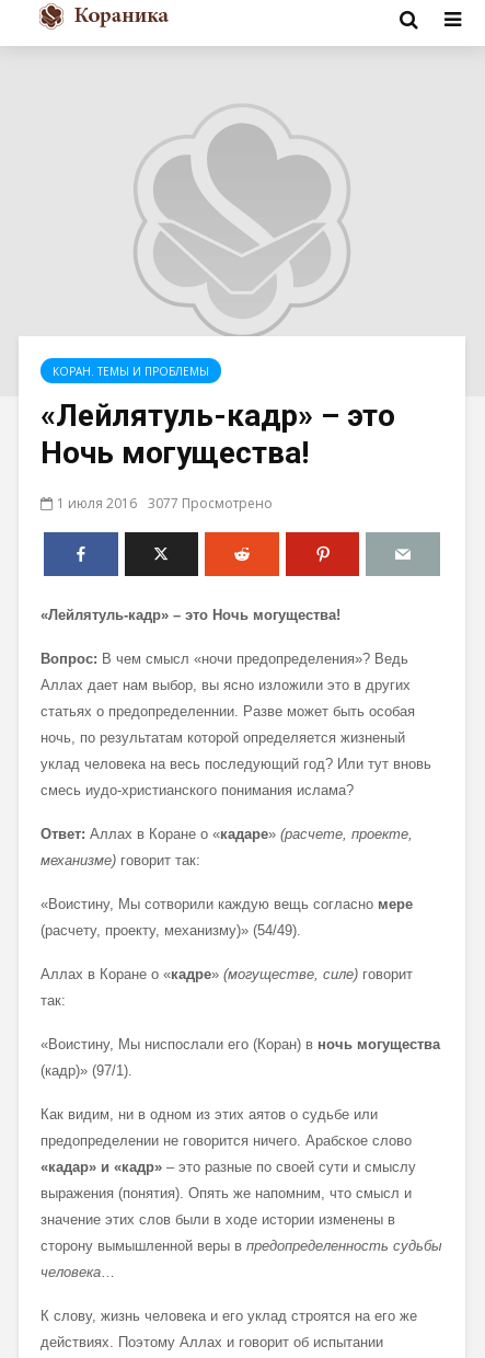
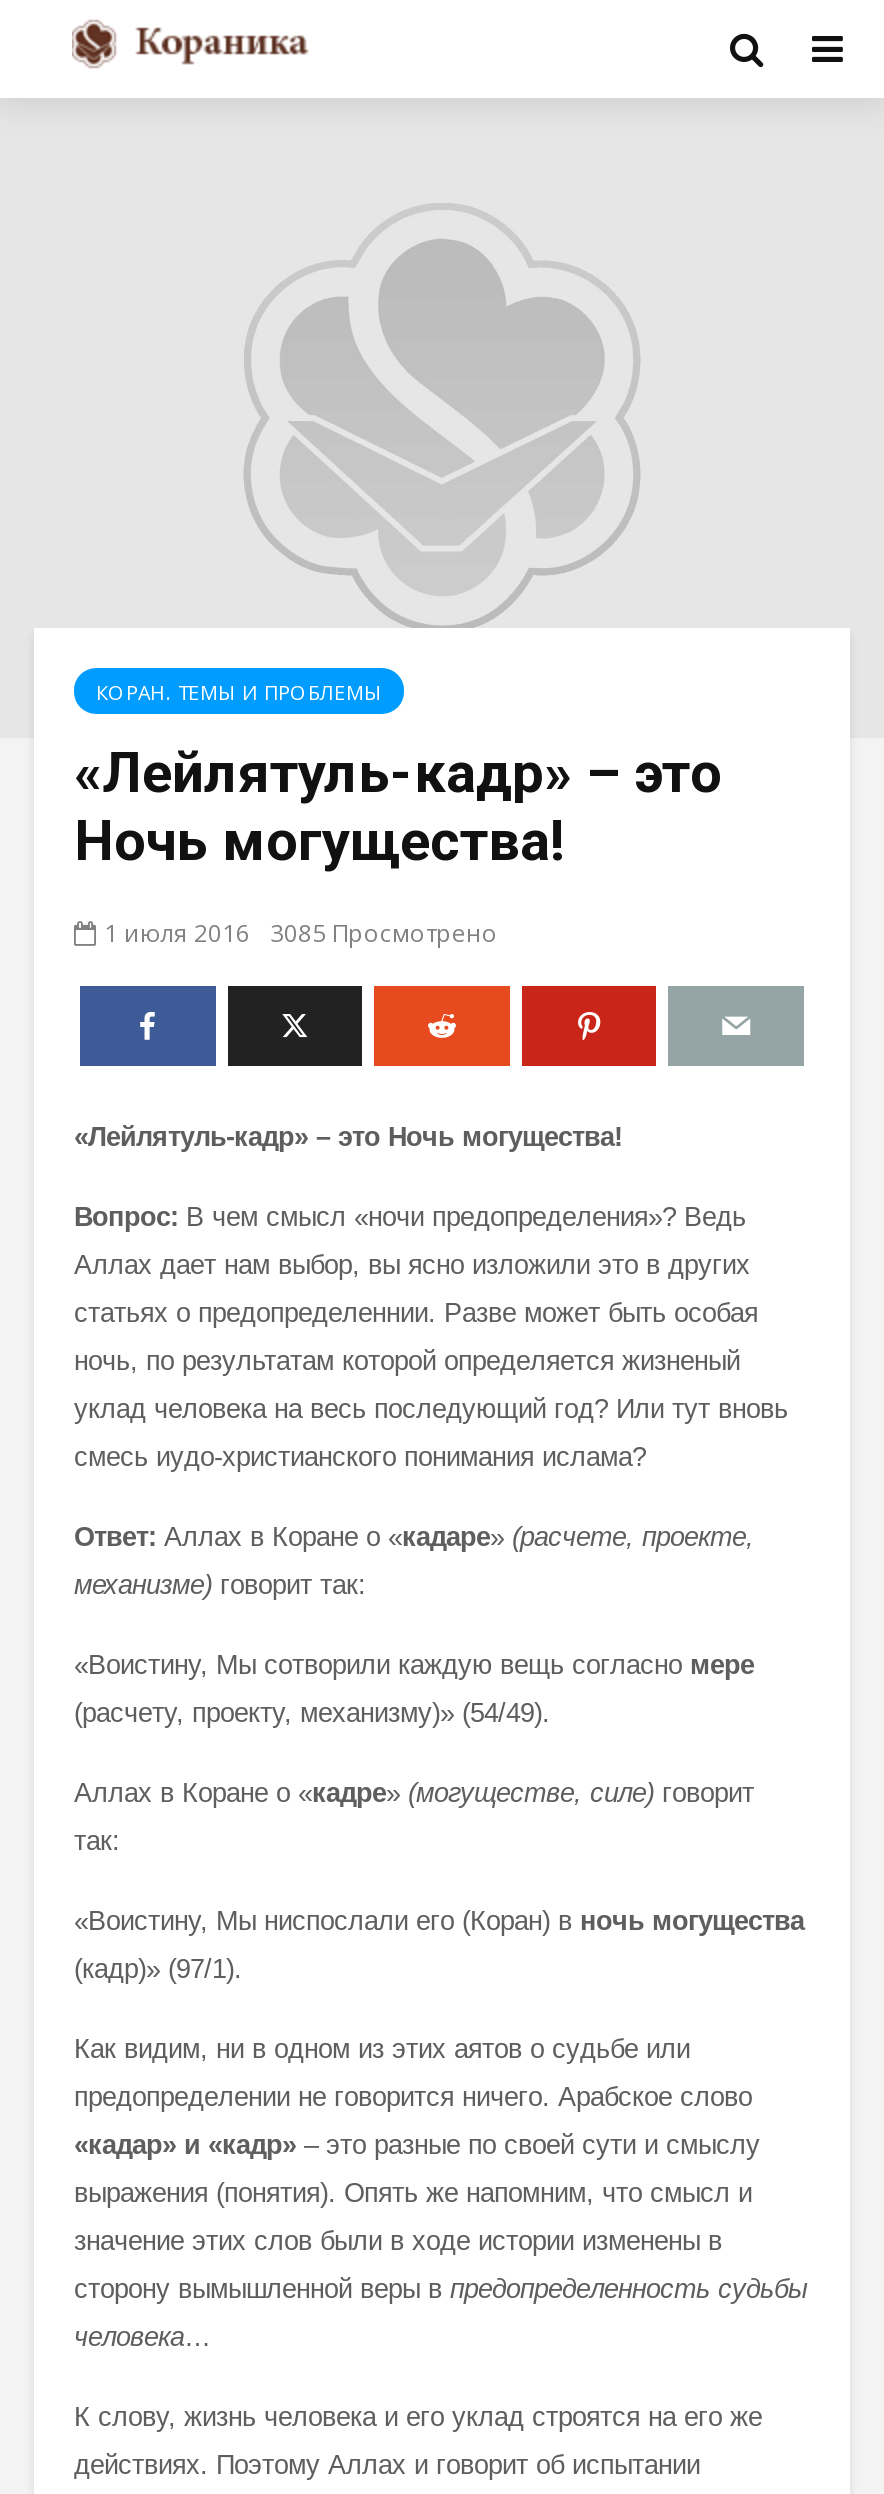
- 1 июля 2016 3077 Просмотрено
+ 1 июля 2016 3085 Просмотрено
